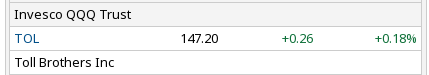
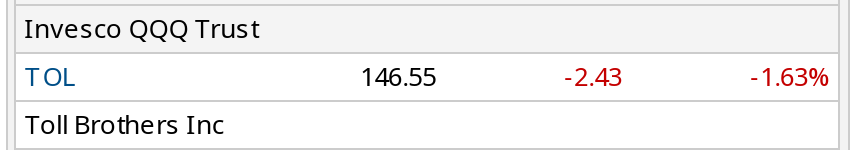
- 147.20
+ 146.55

- +0.26
+ -2.43

- +0.18%
+ -1.63%
